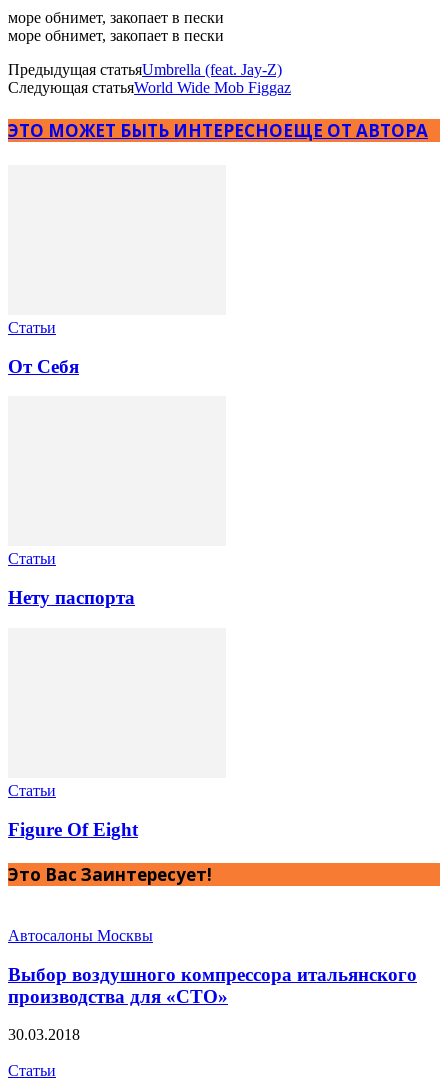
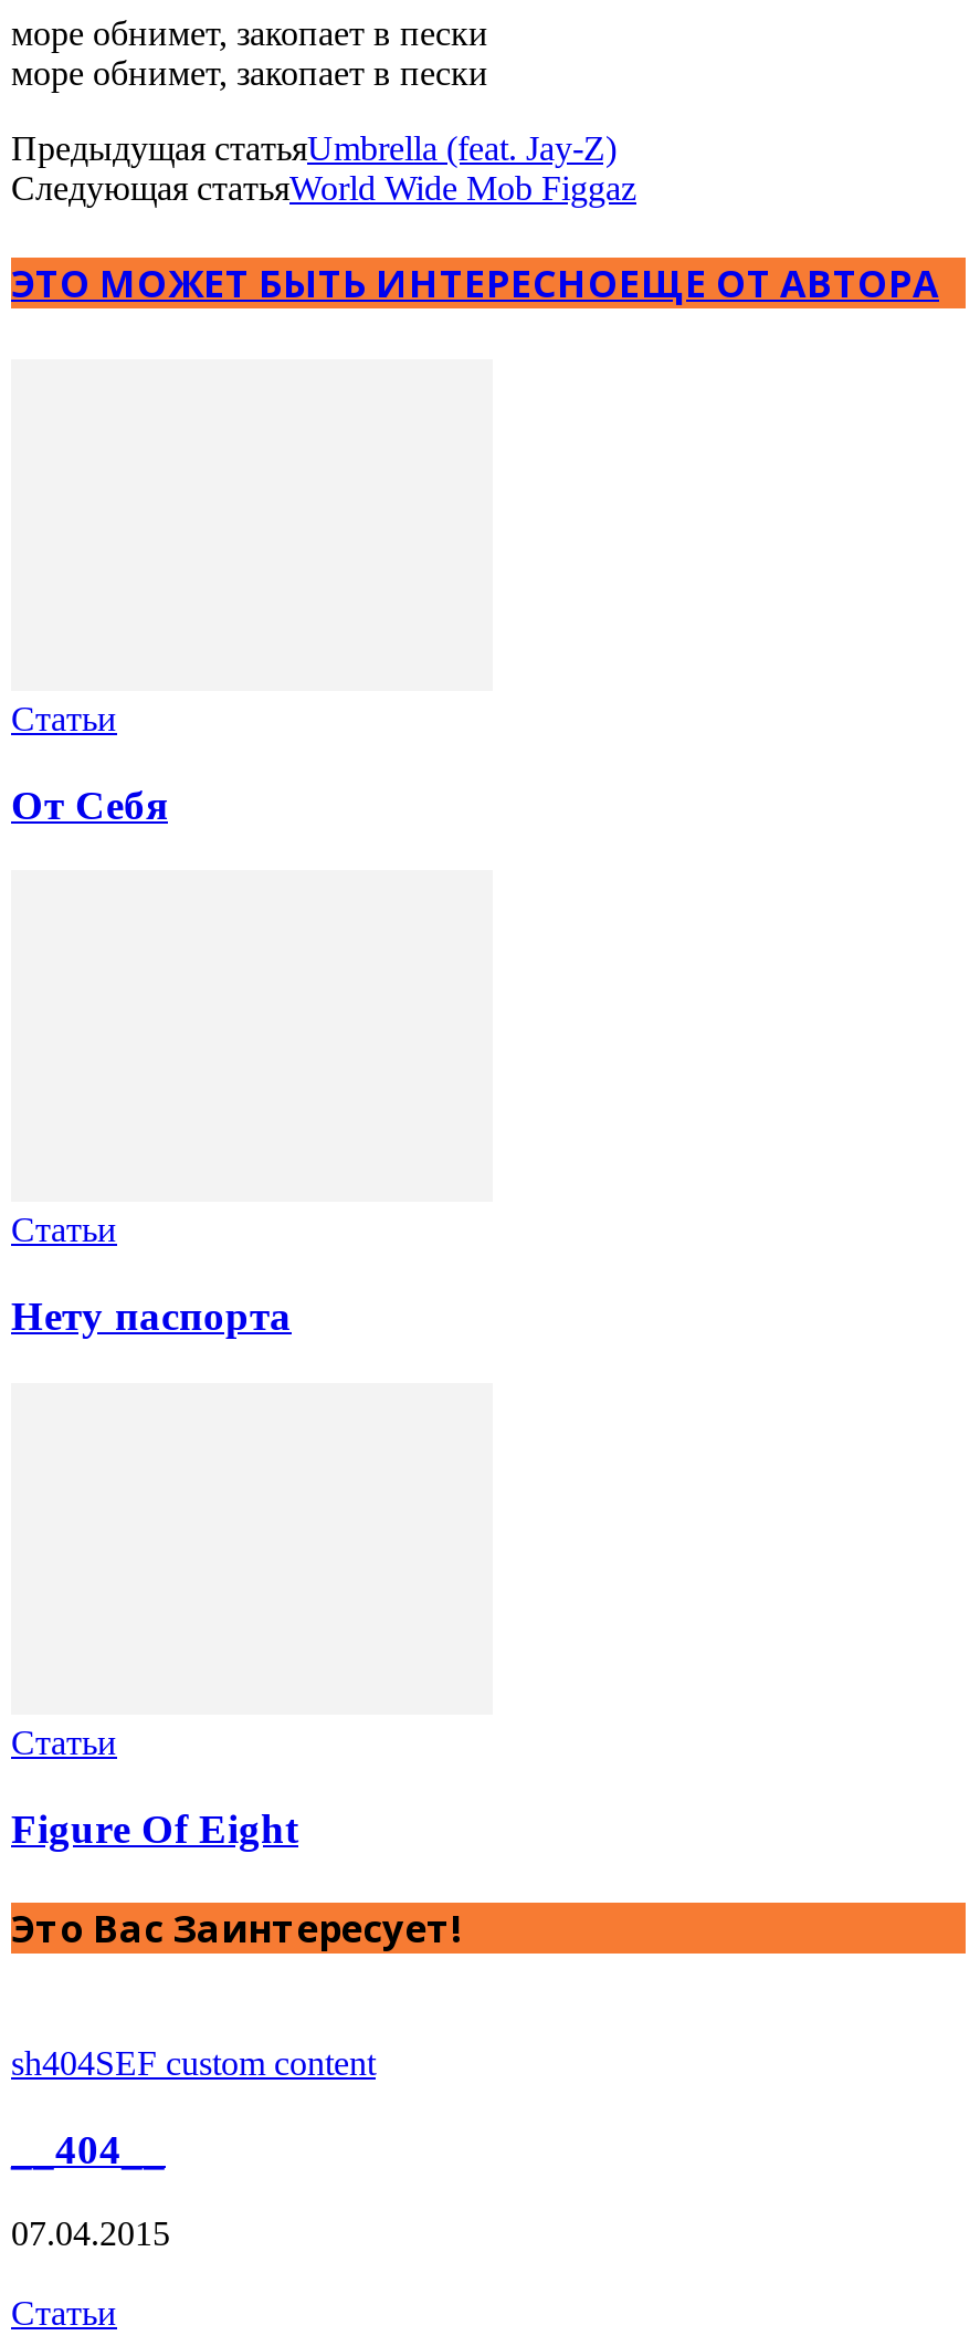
- Автосалоны Москвы
+ sh404SEF custom content

- Выбор воздушного компрессора итальянского
- производства для «СТО»
+ __404__

- 30.03.2018
+ 07.04.2015
